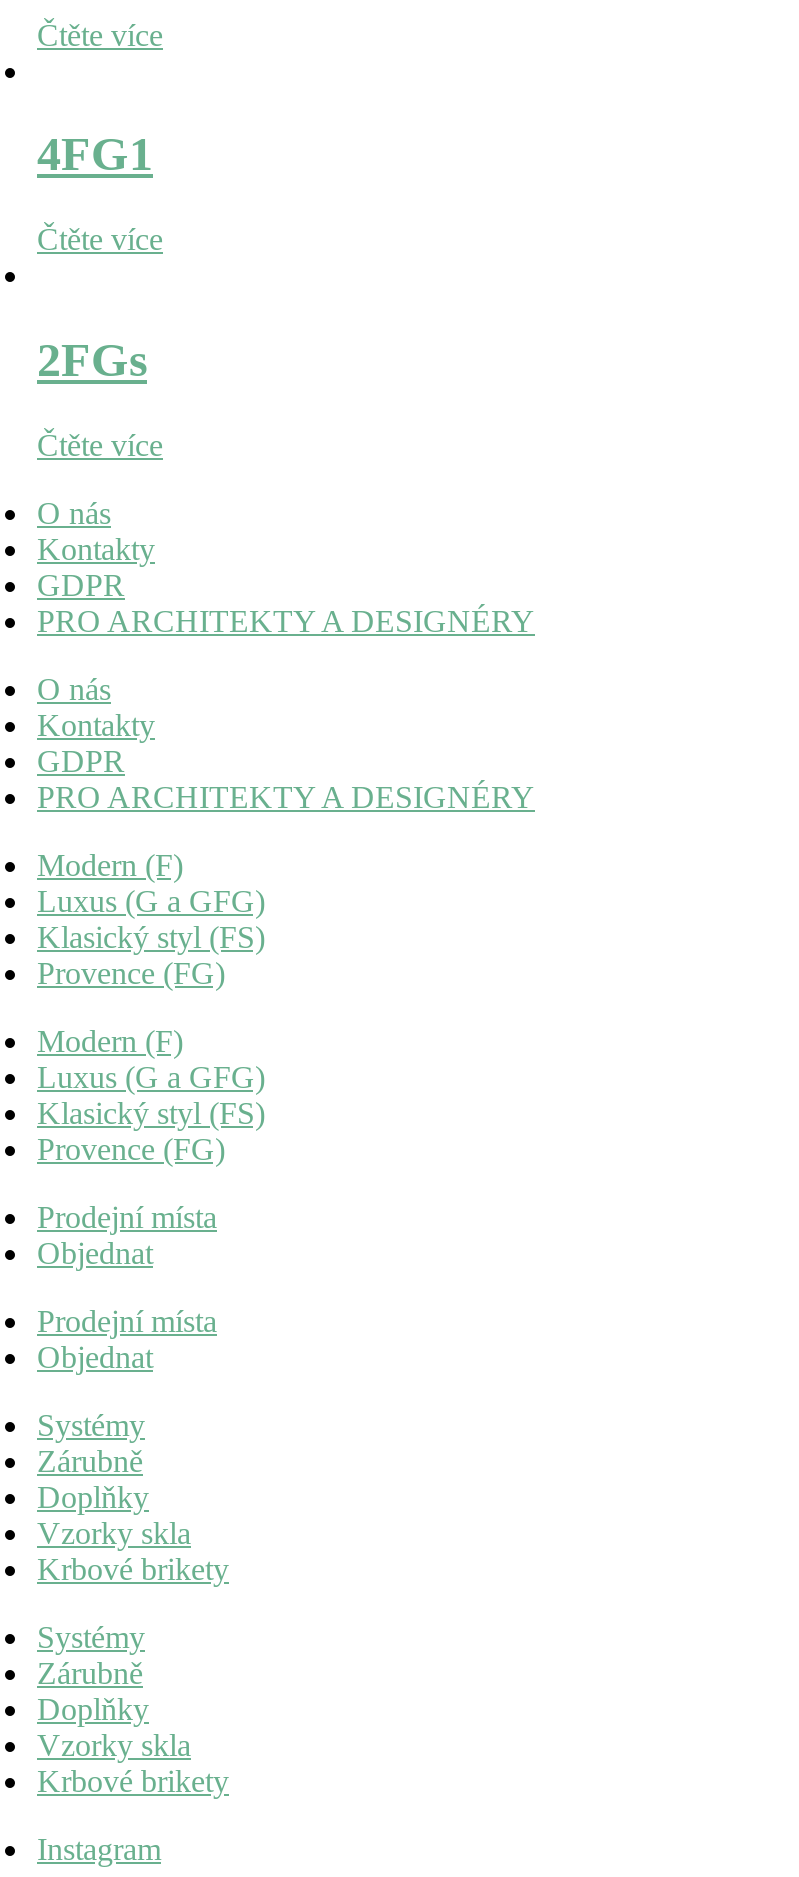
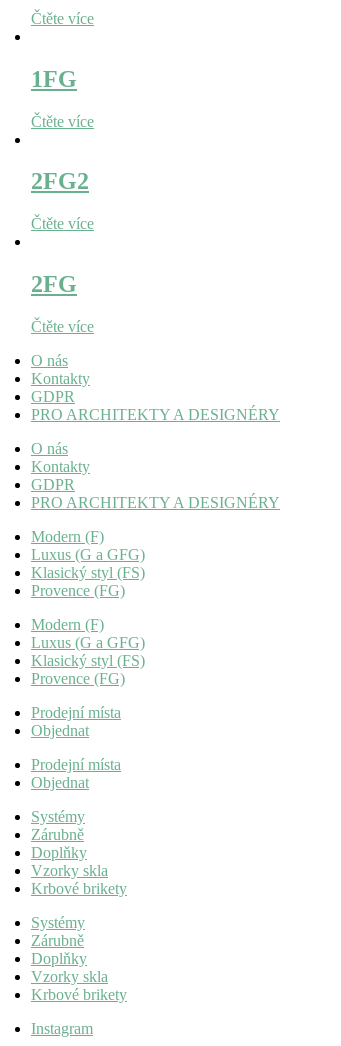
- 4FG1
+ 1FG

- 2FGs
+ 2FG2
+ Čtěte více
+ 2FG
